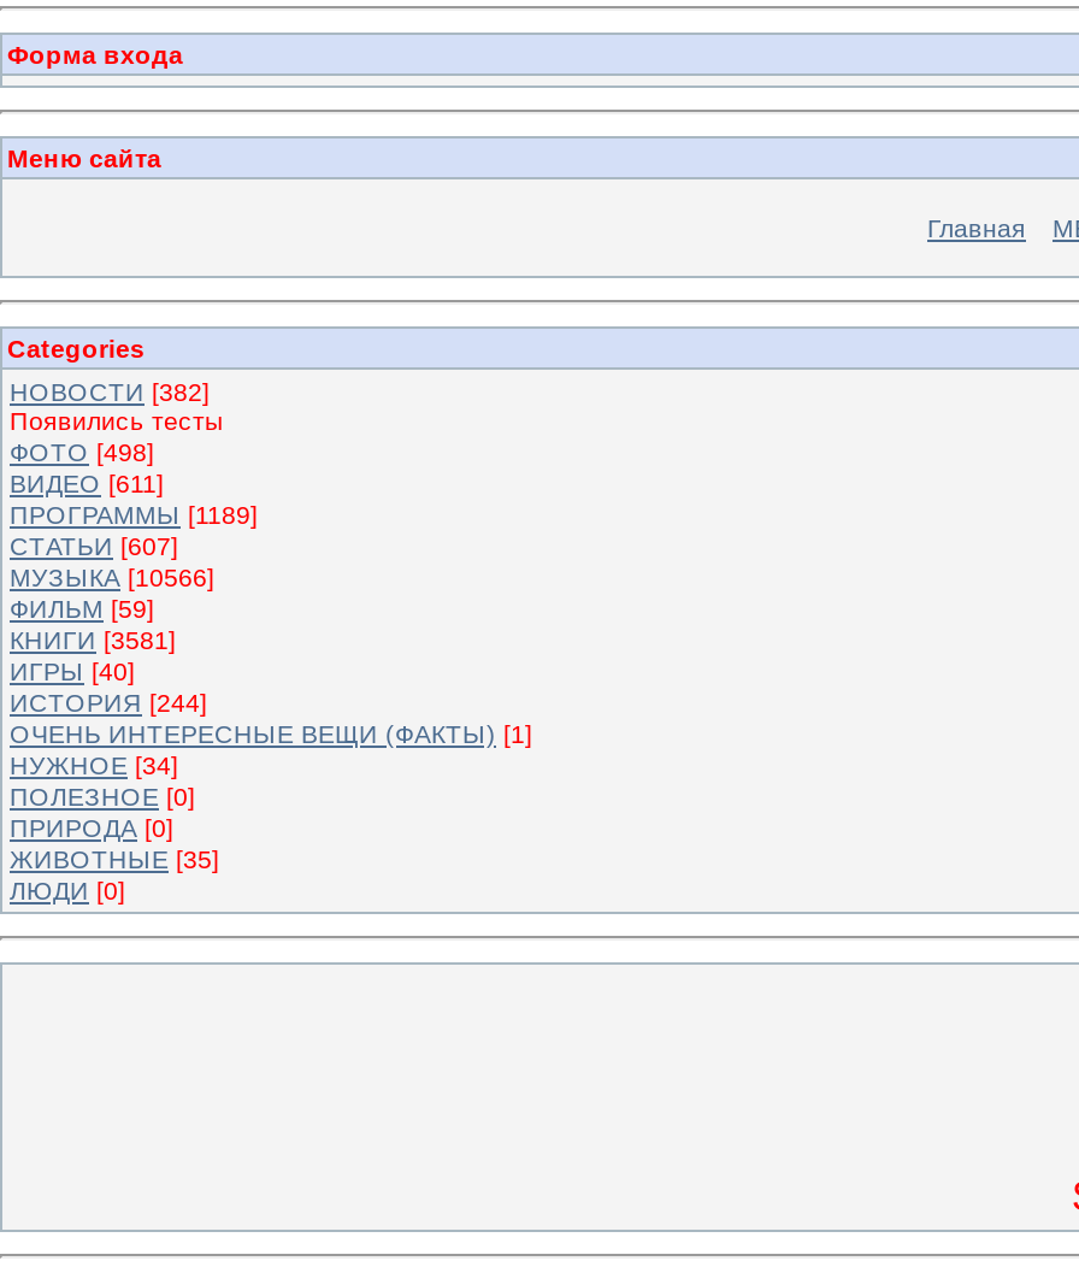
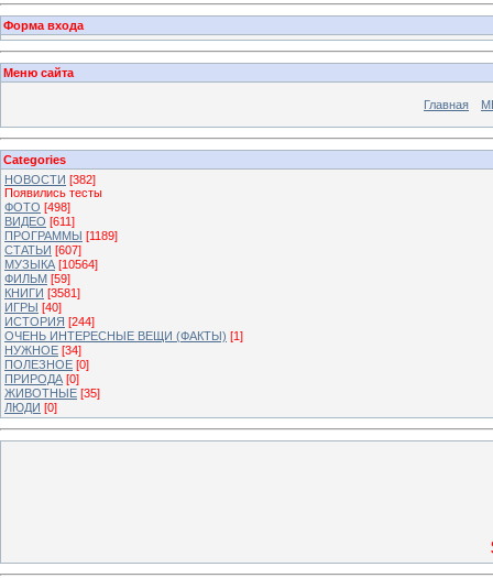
- МУЗЫКА [10566]
+ МУЗЫКА [10564]
